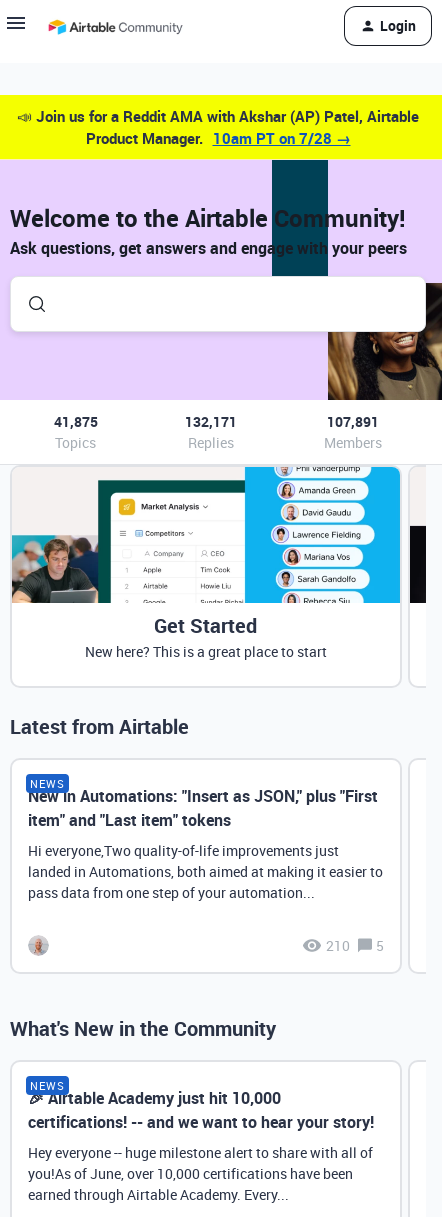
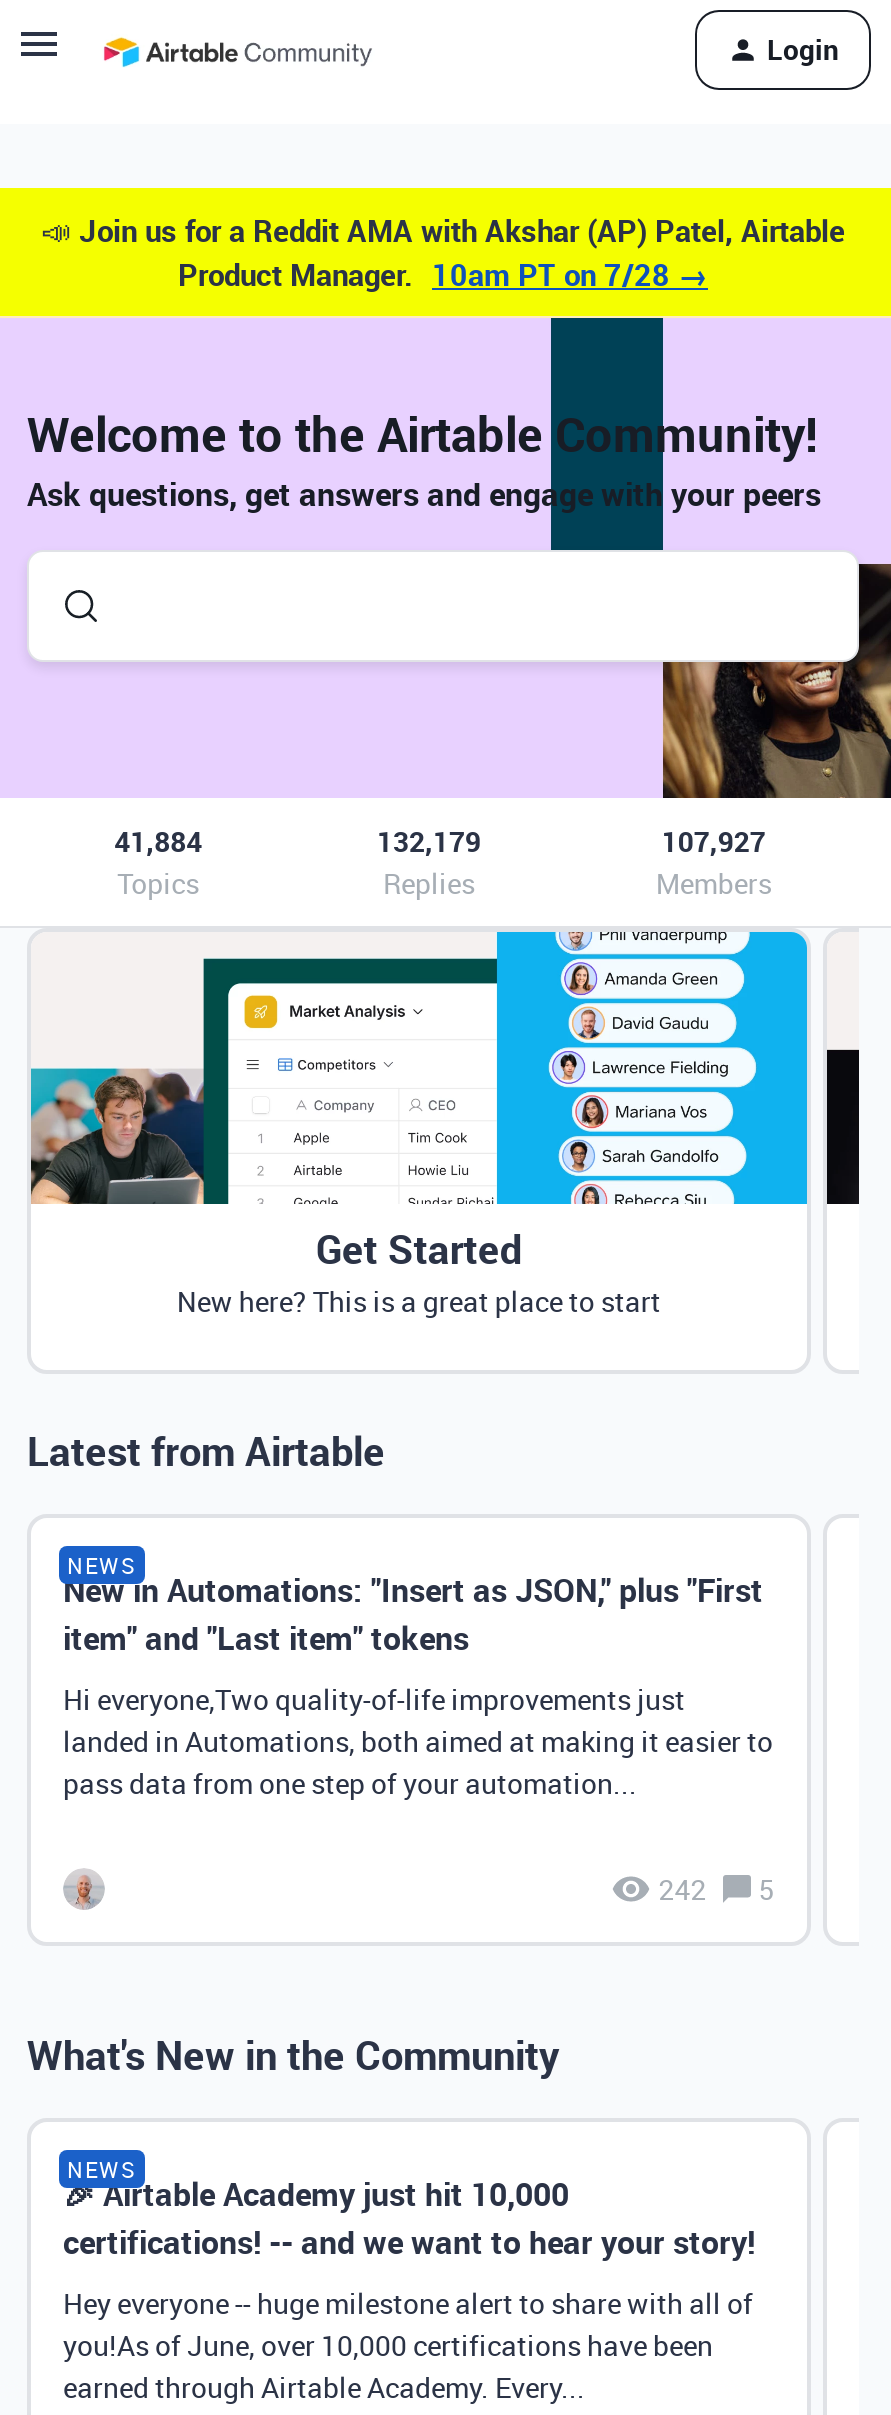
- 41,875
+ 41,884

- 132,171
+ 132,179

- 107,891
+ 107,927

- 210 5
+ 242 5
